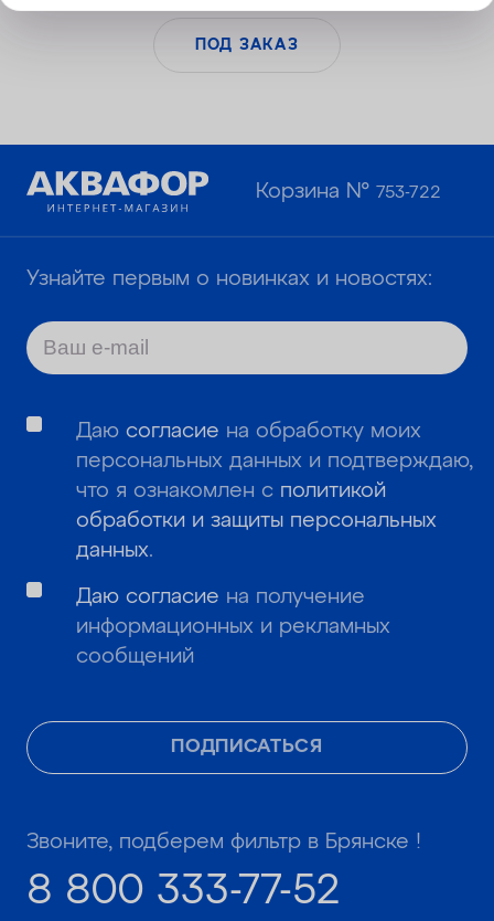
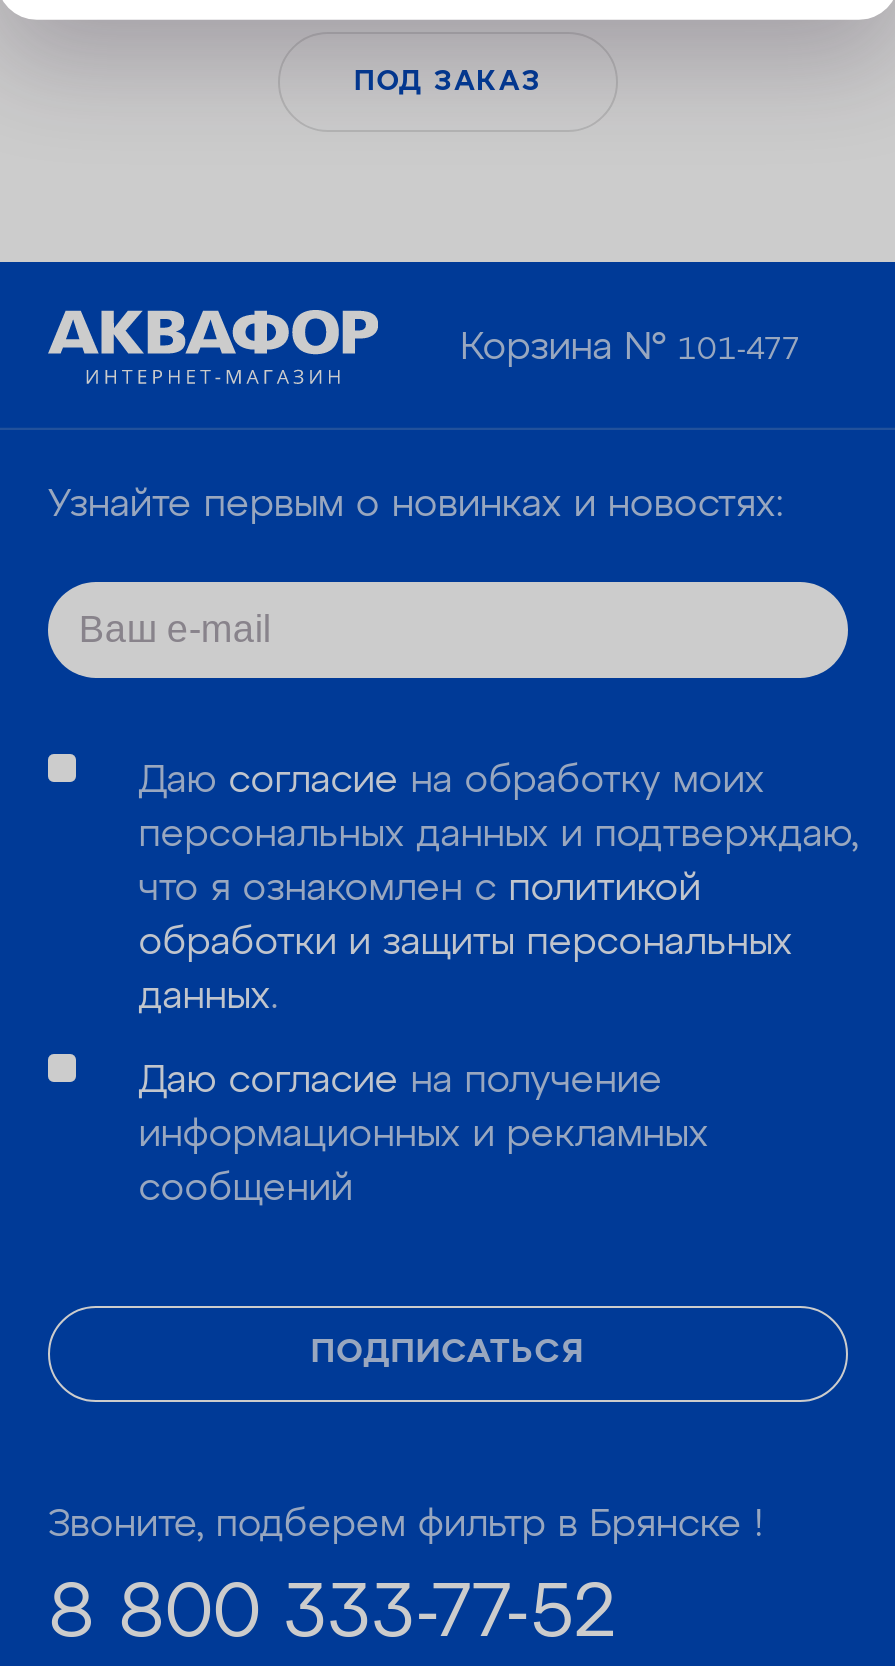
- Корзина № 753-722
+ Корзина № 101-477
